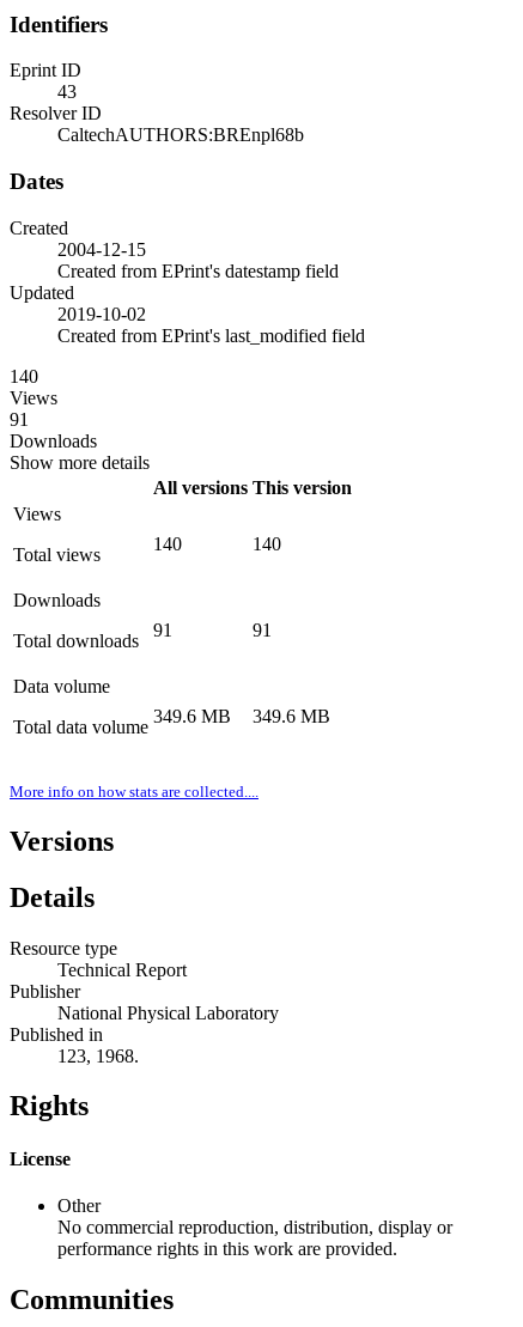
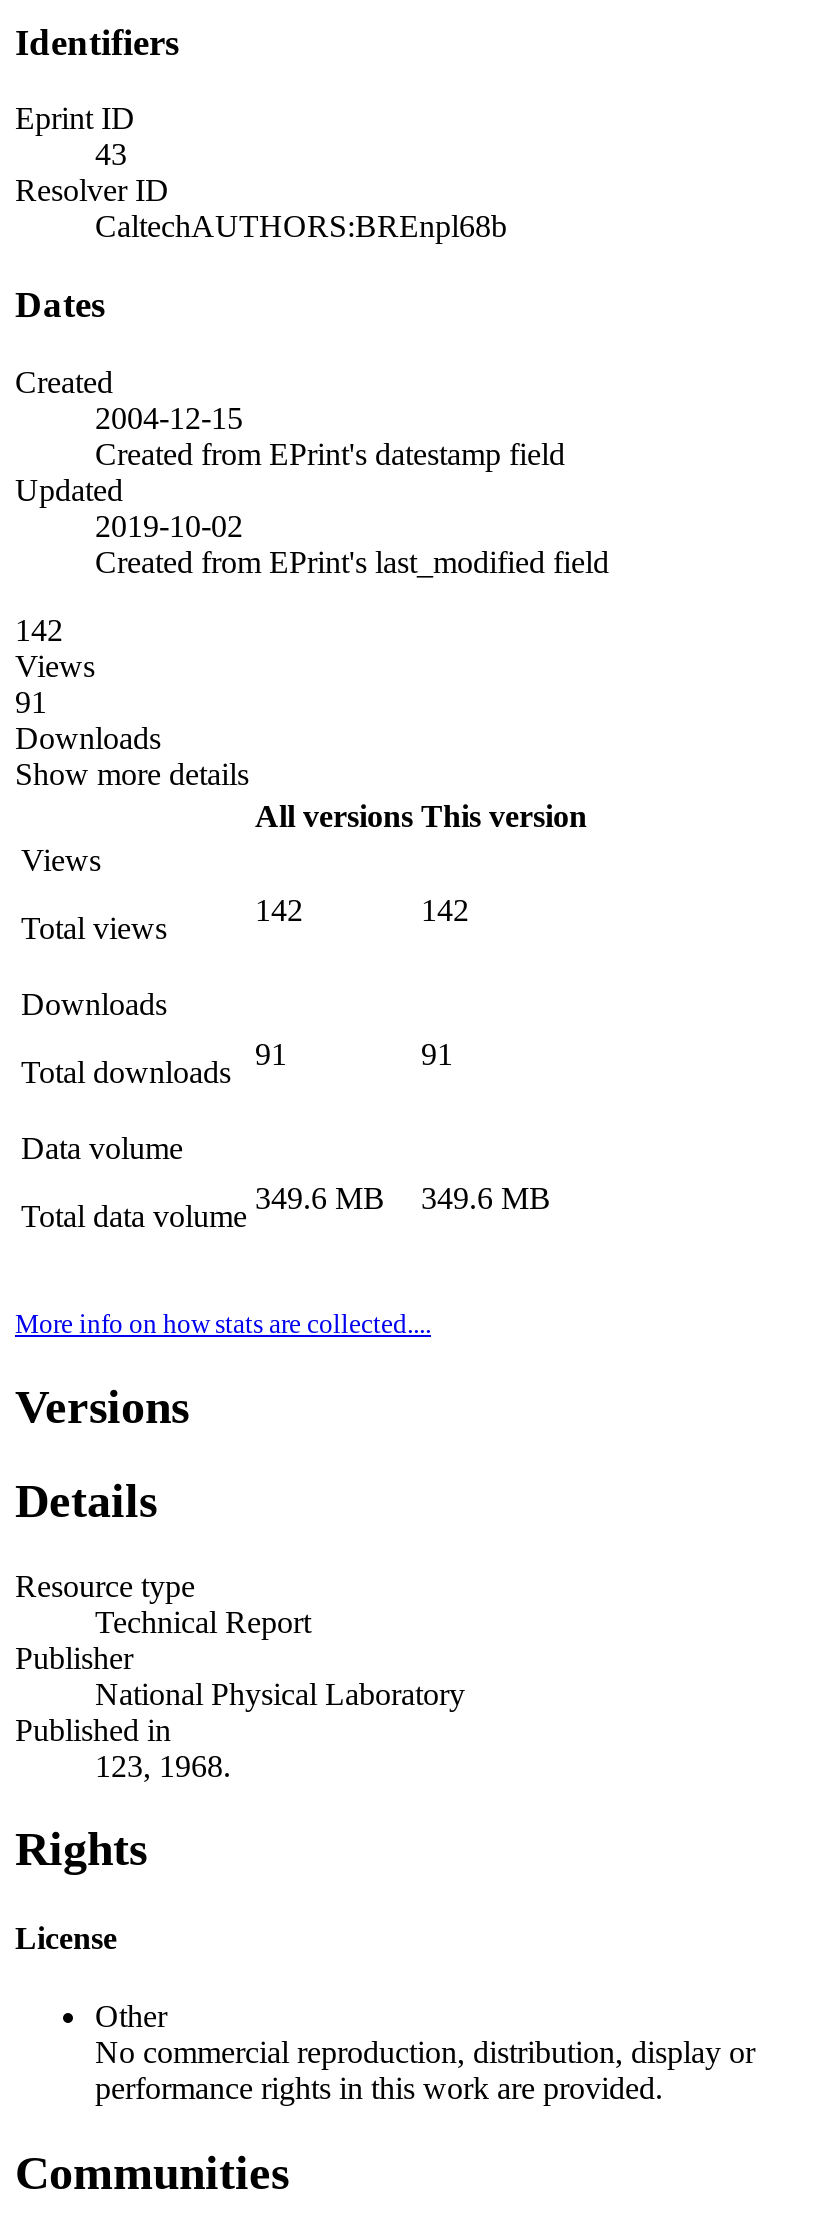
- 140
+ 142

- 140
+ 142

- 140
+ 142
